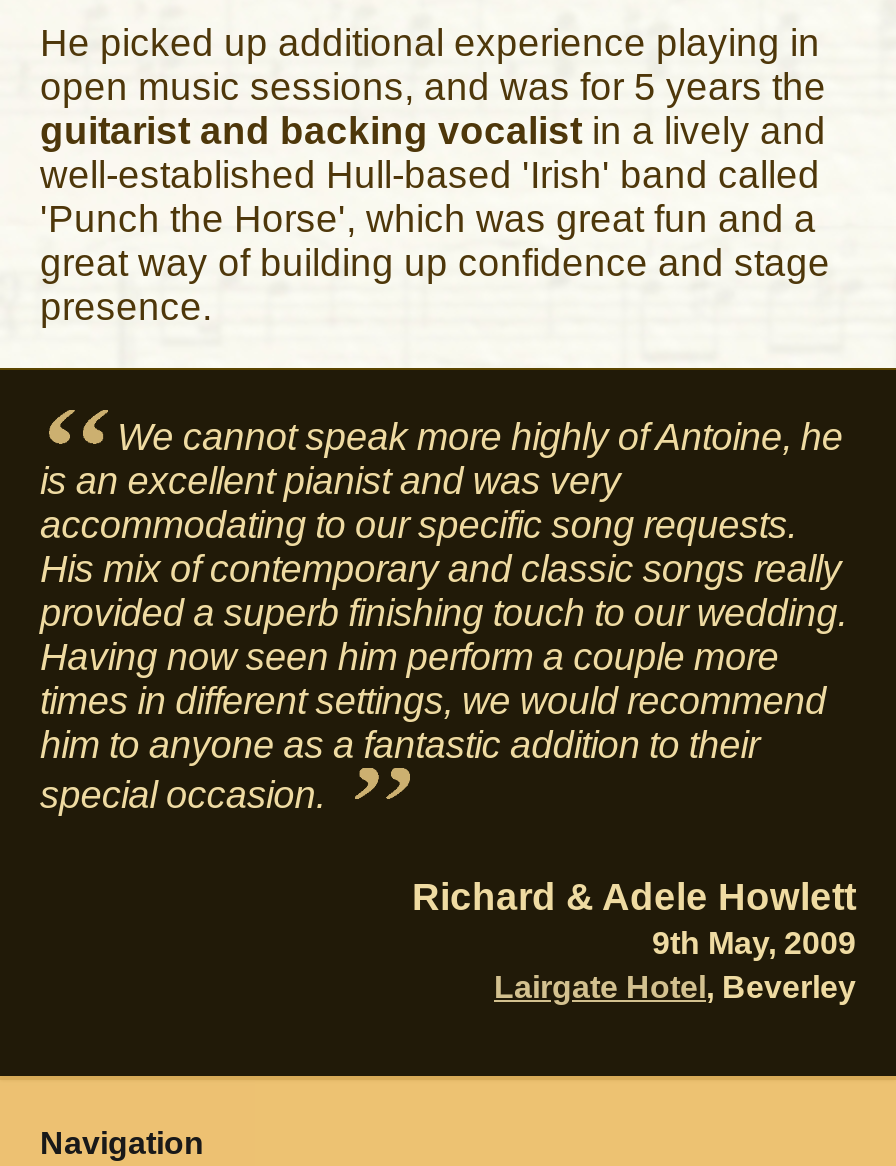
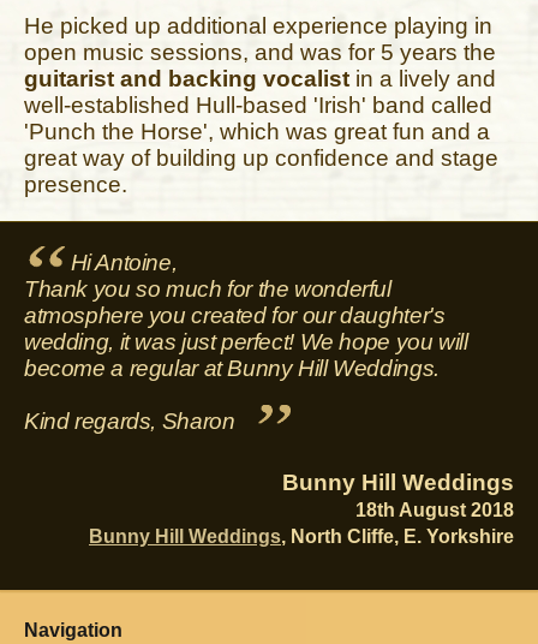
- We cannot speak more highly of Antoine, he
- is an excellent pianist and was very
- accommodating to our specific song requests.
- His mix of contemporary and classic songs really
- provided a superb finishing touch to our wedding.
- Having now seen him perform a couple more
- times in different settings, we would recommend
- him to anyone as a fantastic addition to their
- special occasion.
- Richard & Adele Howlett
- 9th May, 2009
- Lairgate Hotel, Beverley
+ Hi Antoine,
+ Thank you so much for the wonderful
+ atmosphere you created for our daughter's
+ wedding, it was just perfect! We hope you will
+ become a regular at Bunny Hill Weddings.
+ Kind regards, Sharon
+ Bunny Hill Weddings
+ 18th August 2018
+ Bunny Hill Weddings, North Cliffe, E. Yorkshire
